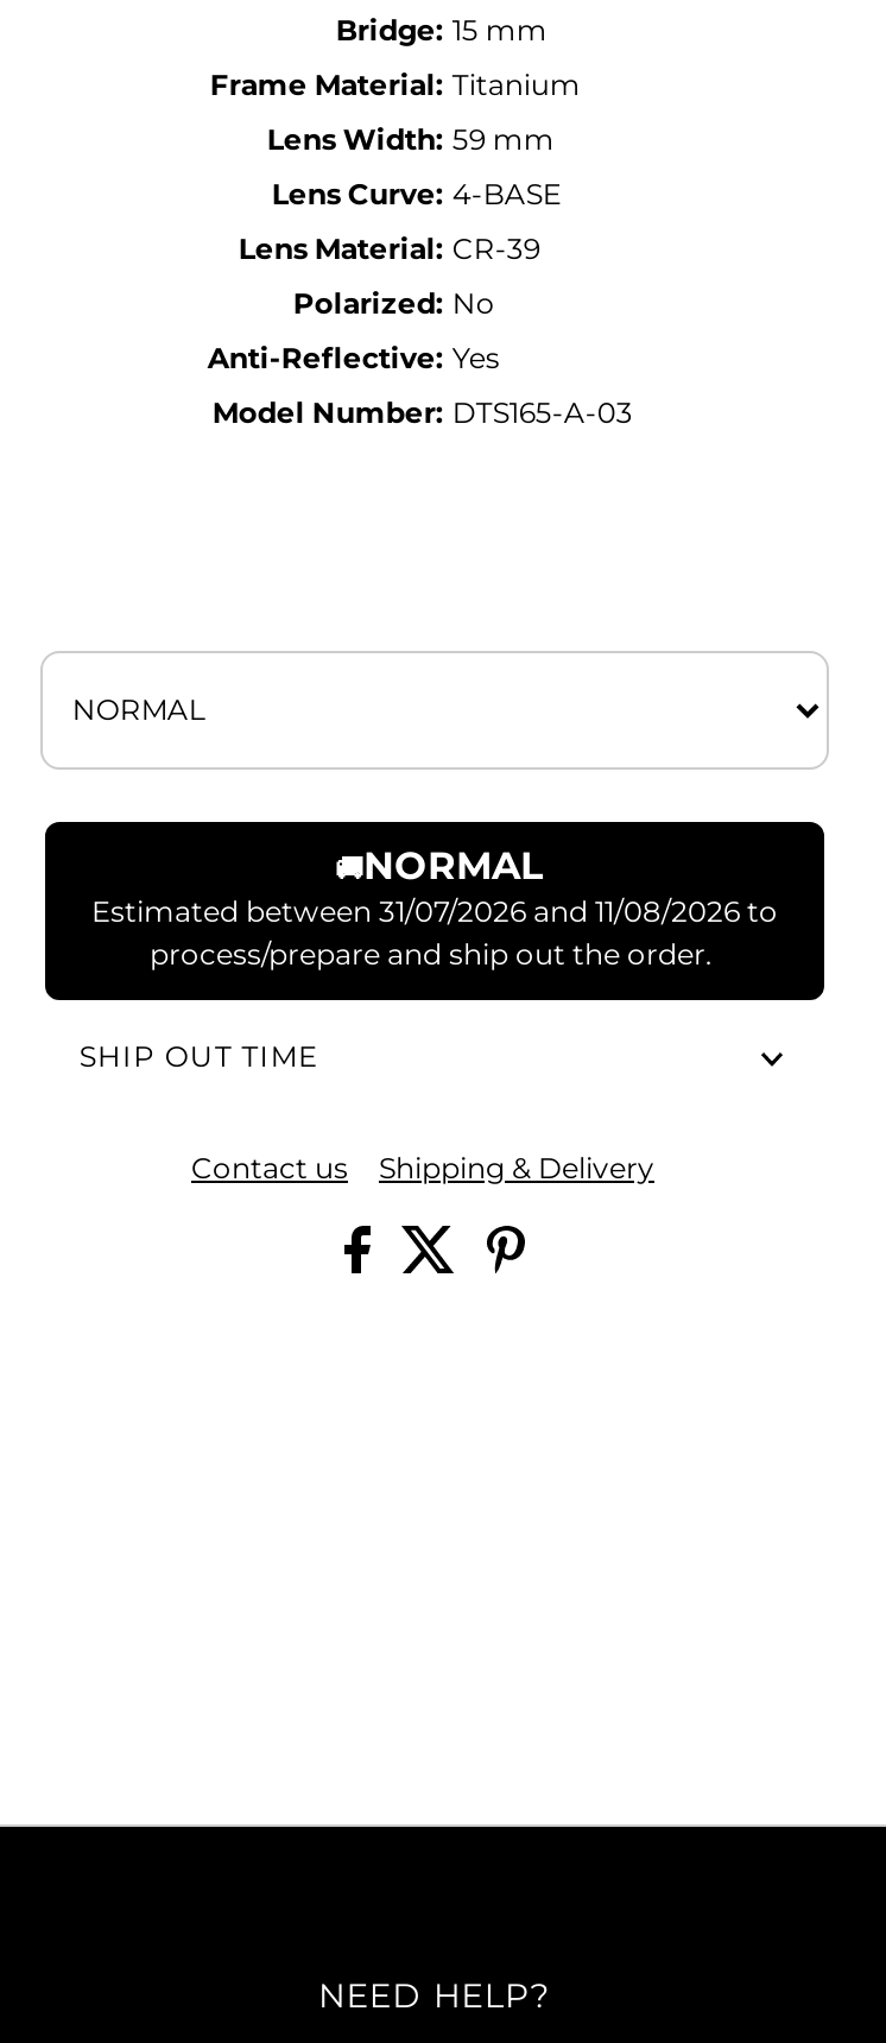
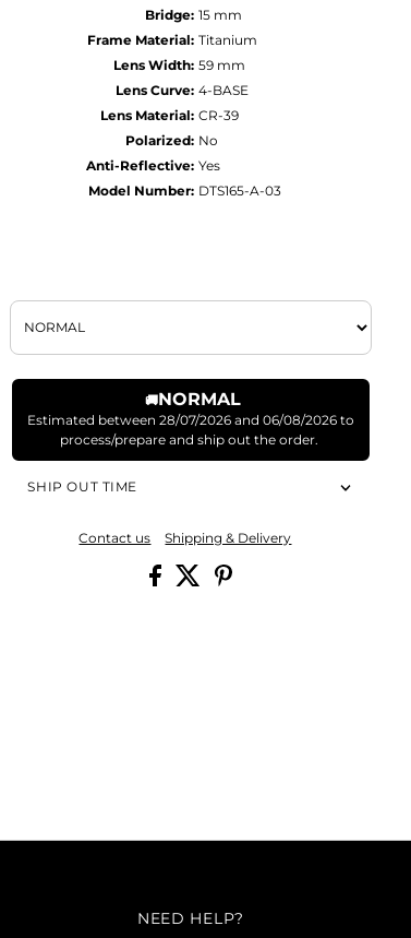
- Estimated between 31/07/2026 and 11/08/2026 to
+ Estimated between 28/07/2026 and 06/08/2026 to
